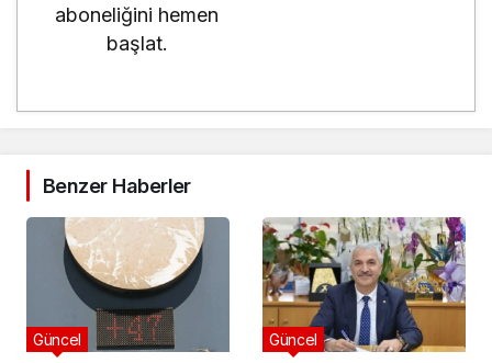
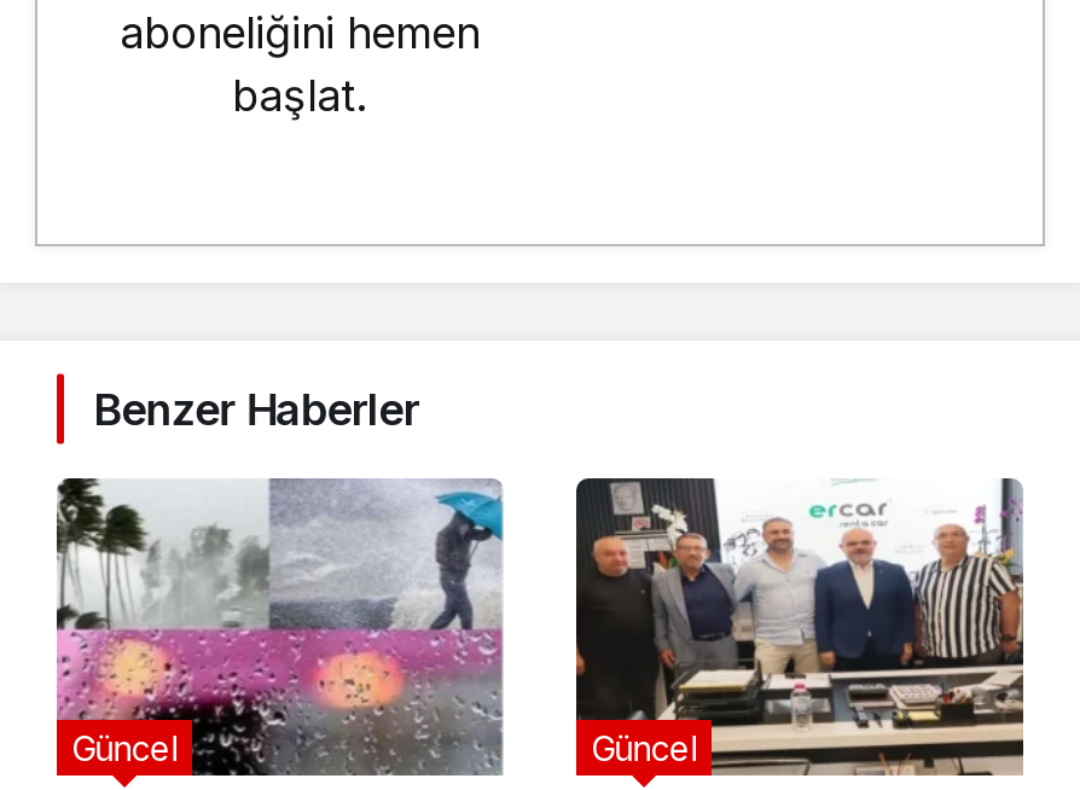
- [image]
+ [image]

- [image]
+ [image]
